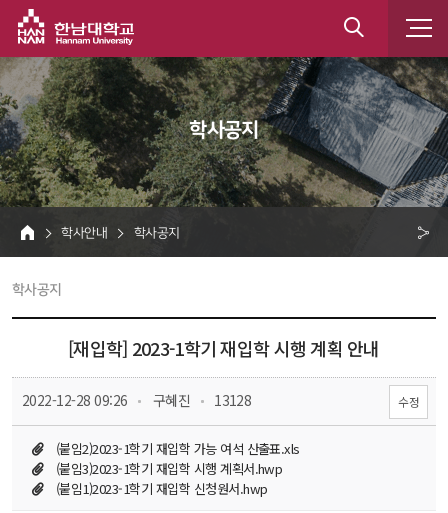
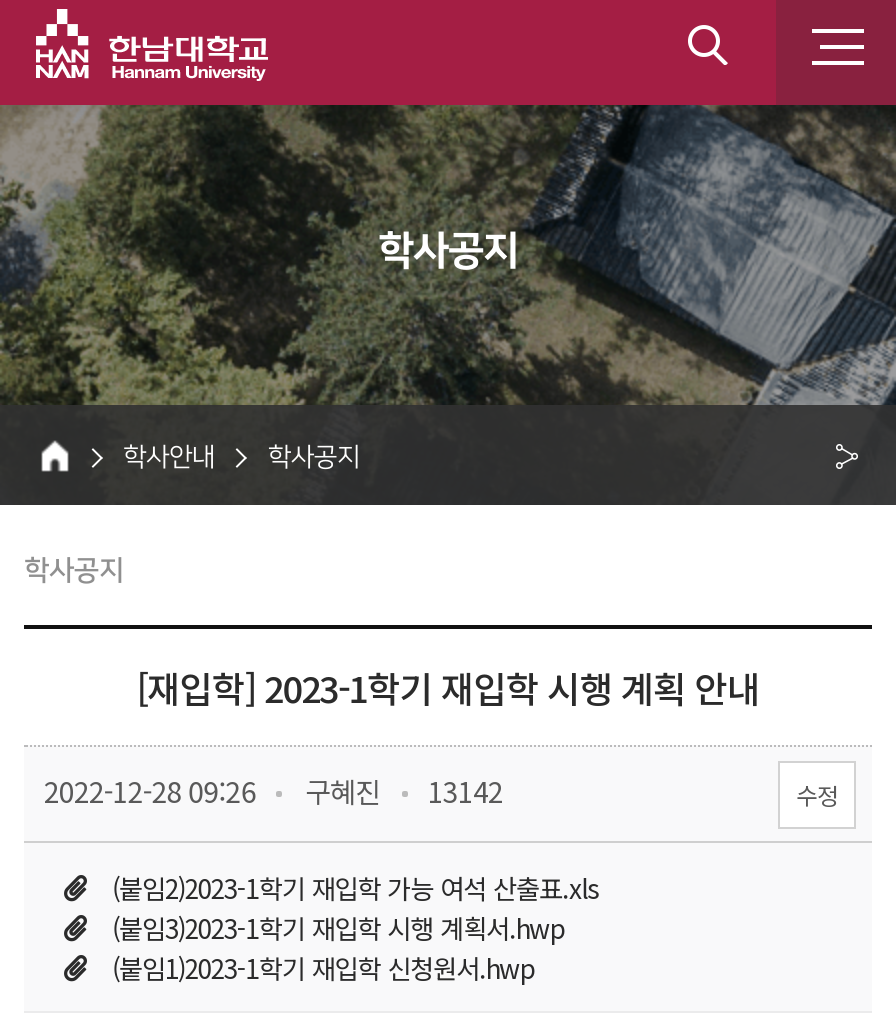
- 2022-12-28 09:26 구혜진 13128
+ 2022-12-28 09:26 구혜진 13142
